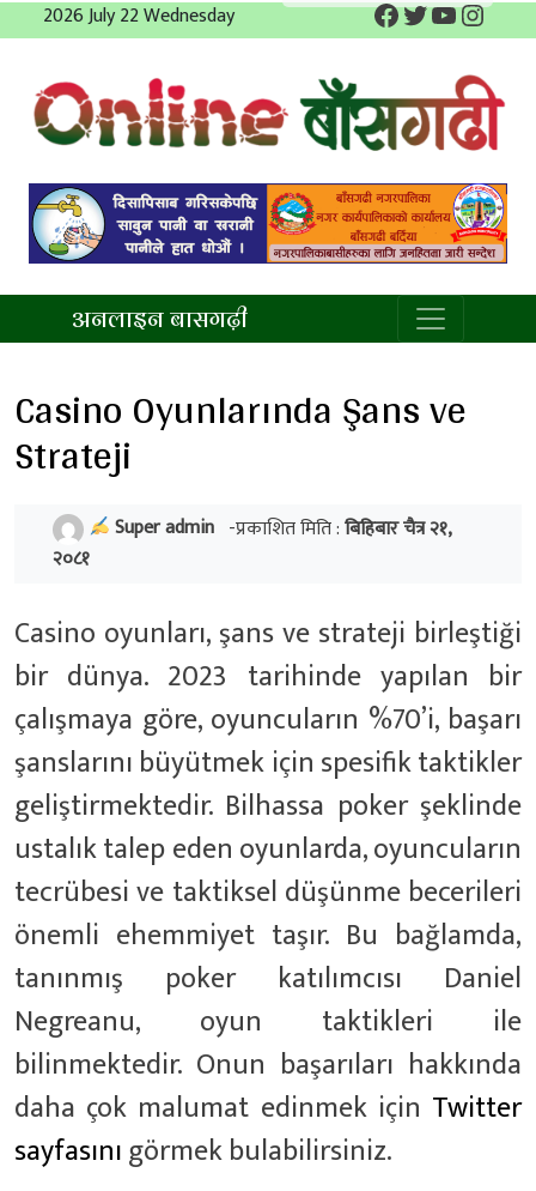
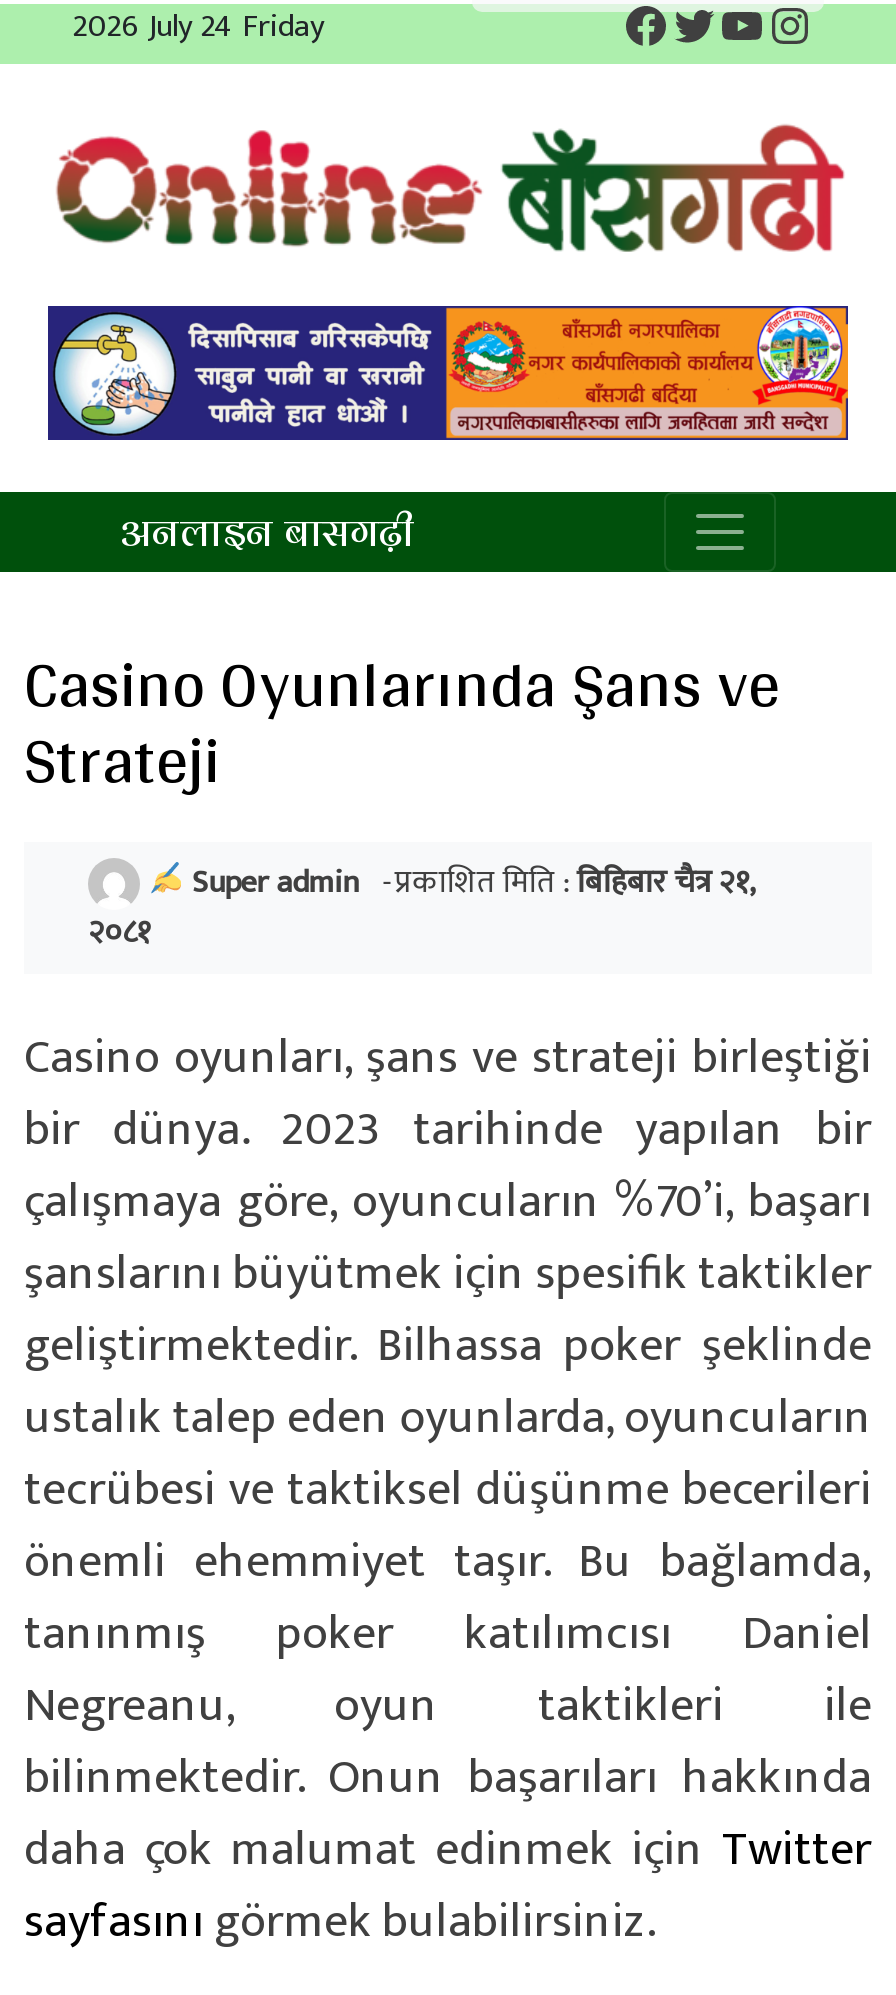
- 2026 July 22 Wednesday
+ 2026 July 24 Friday
